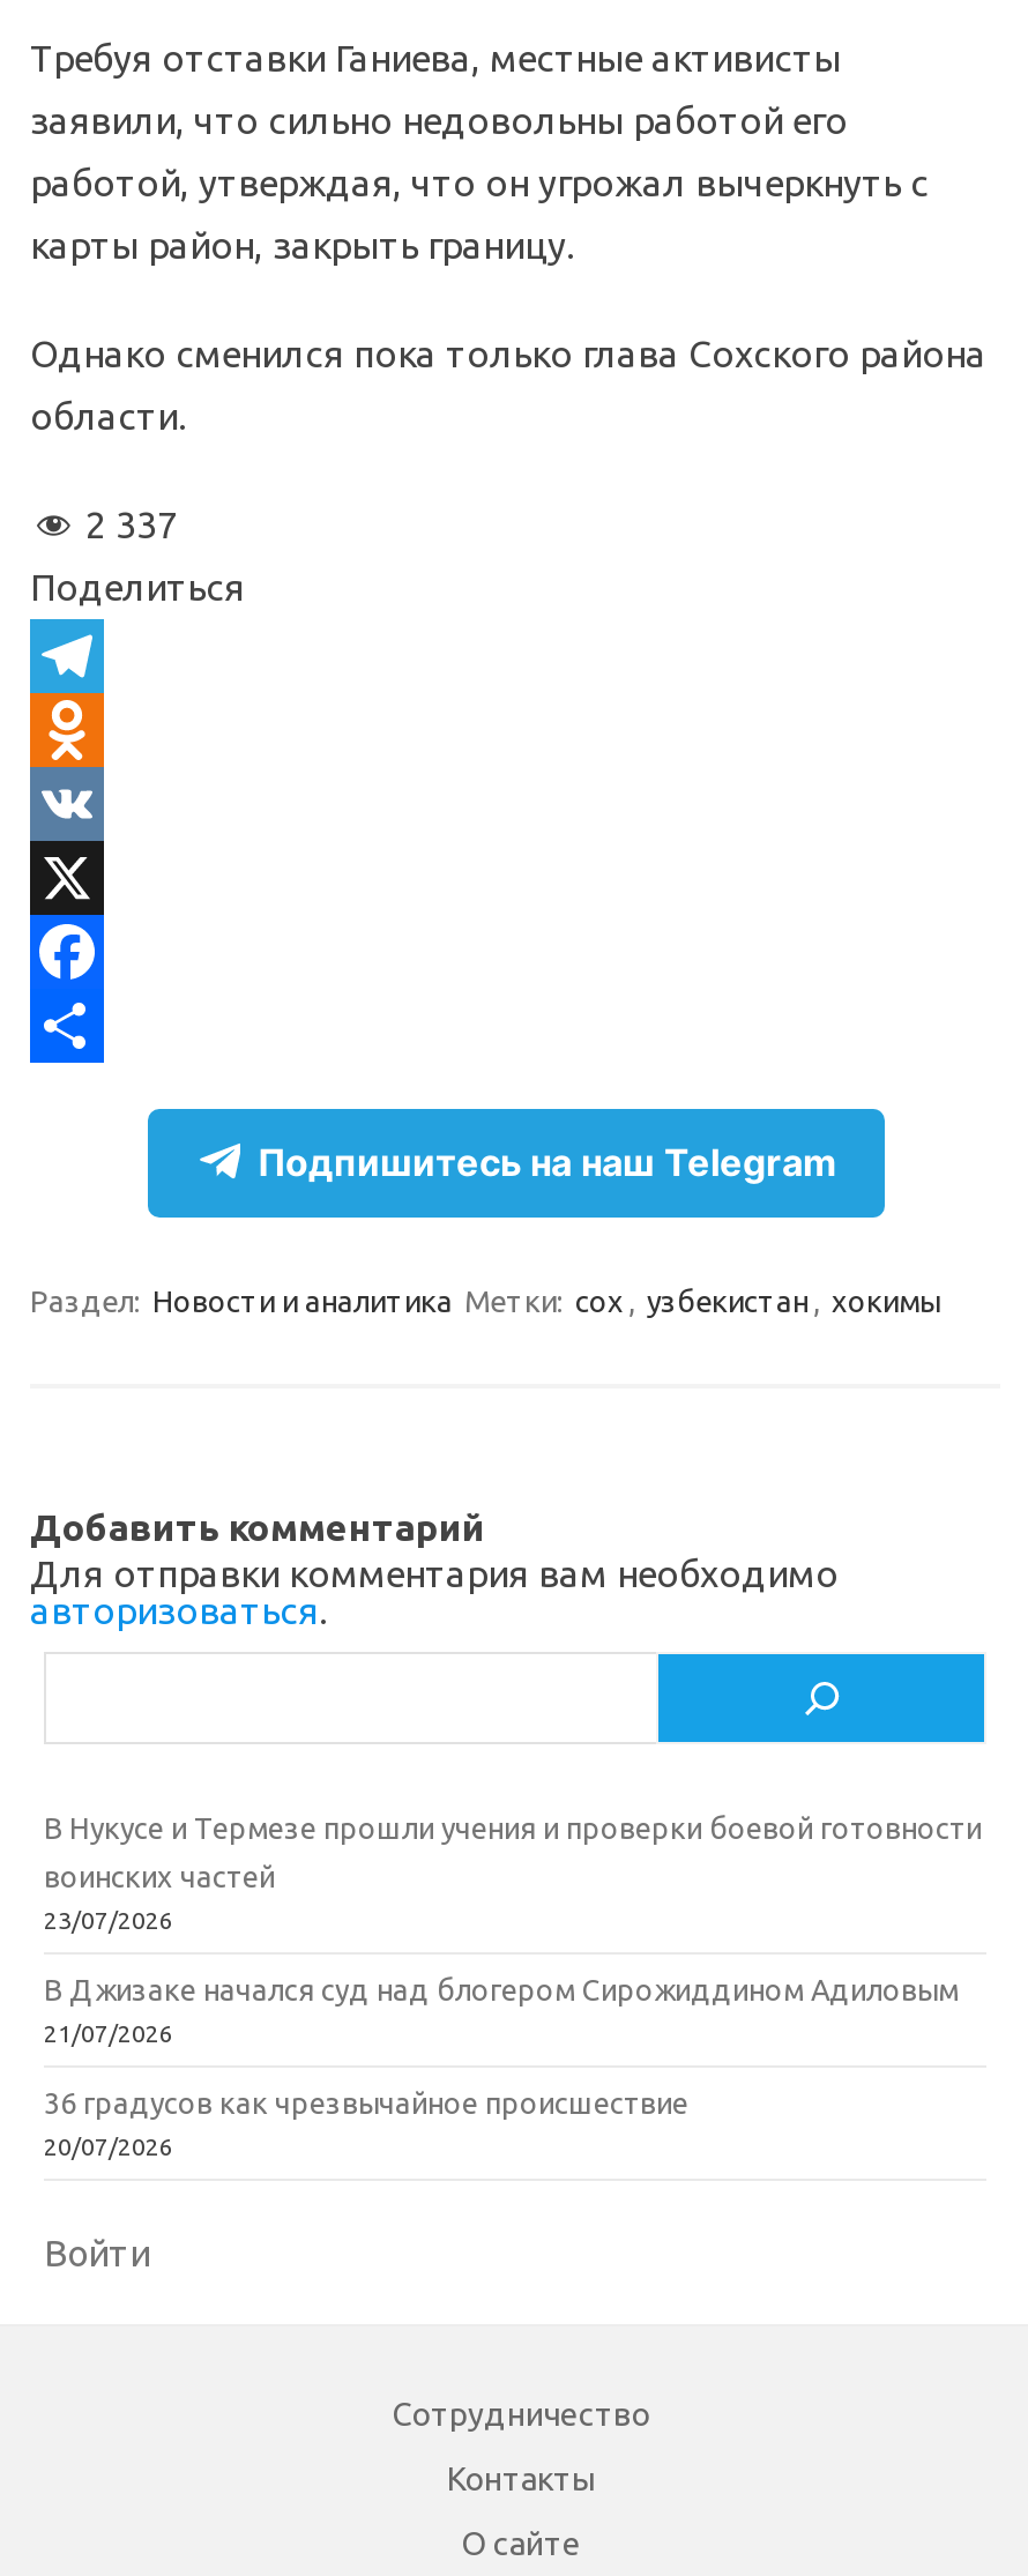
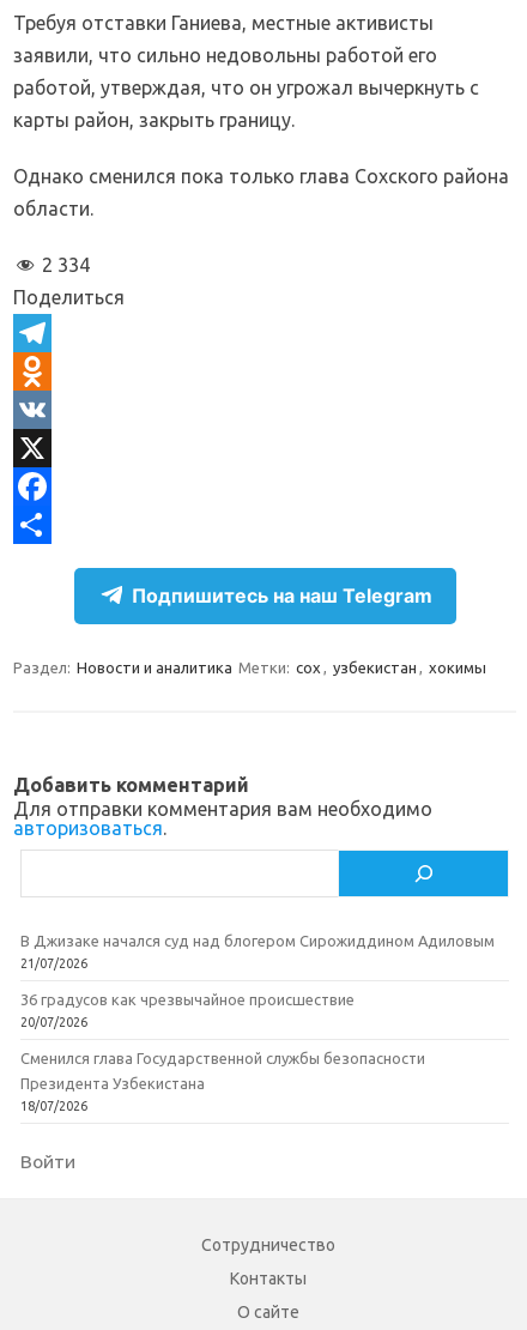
- 2 337
+ 2 334

- В Нукусе и Термезе прошли учения и проверки боевой готовности
- воинских частей
- 23/07/2026

moved up: В Джизаке начался суд над блогером Сирожиддином Адиловым | 21/07/2026 | 36 градусов как чрезвычайное происшествие | 20/07/2026

+ Сменился глава Государственной службы безопасности
+ Президента Узбекистана
+ 18/07/2026
